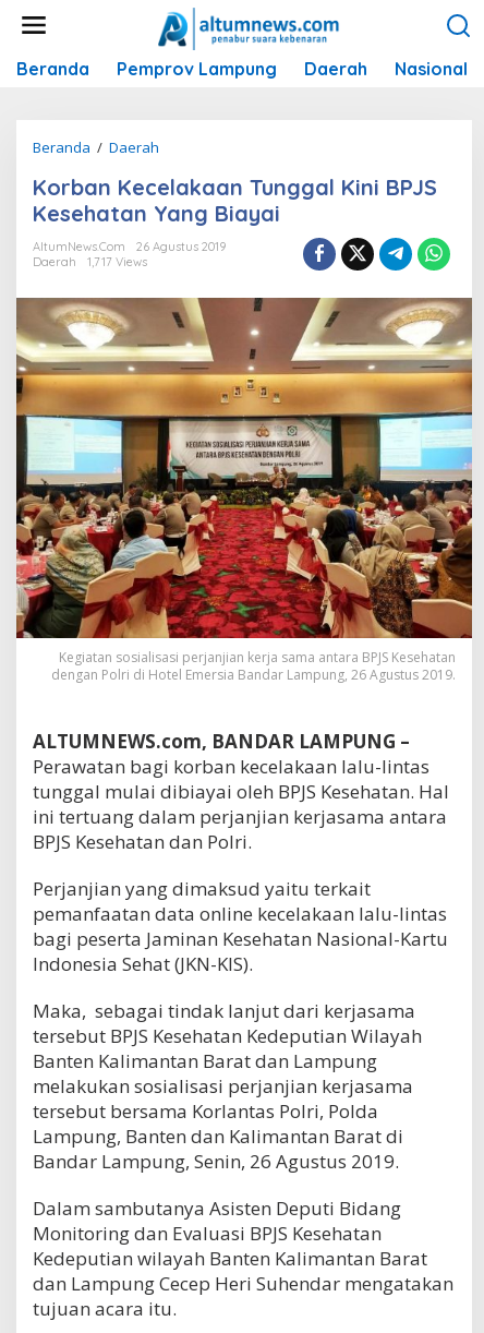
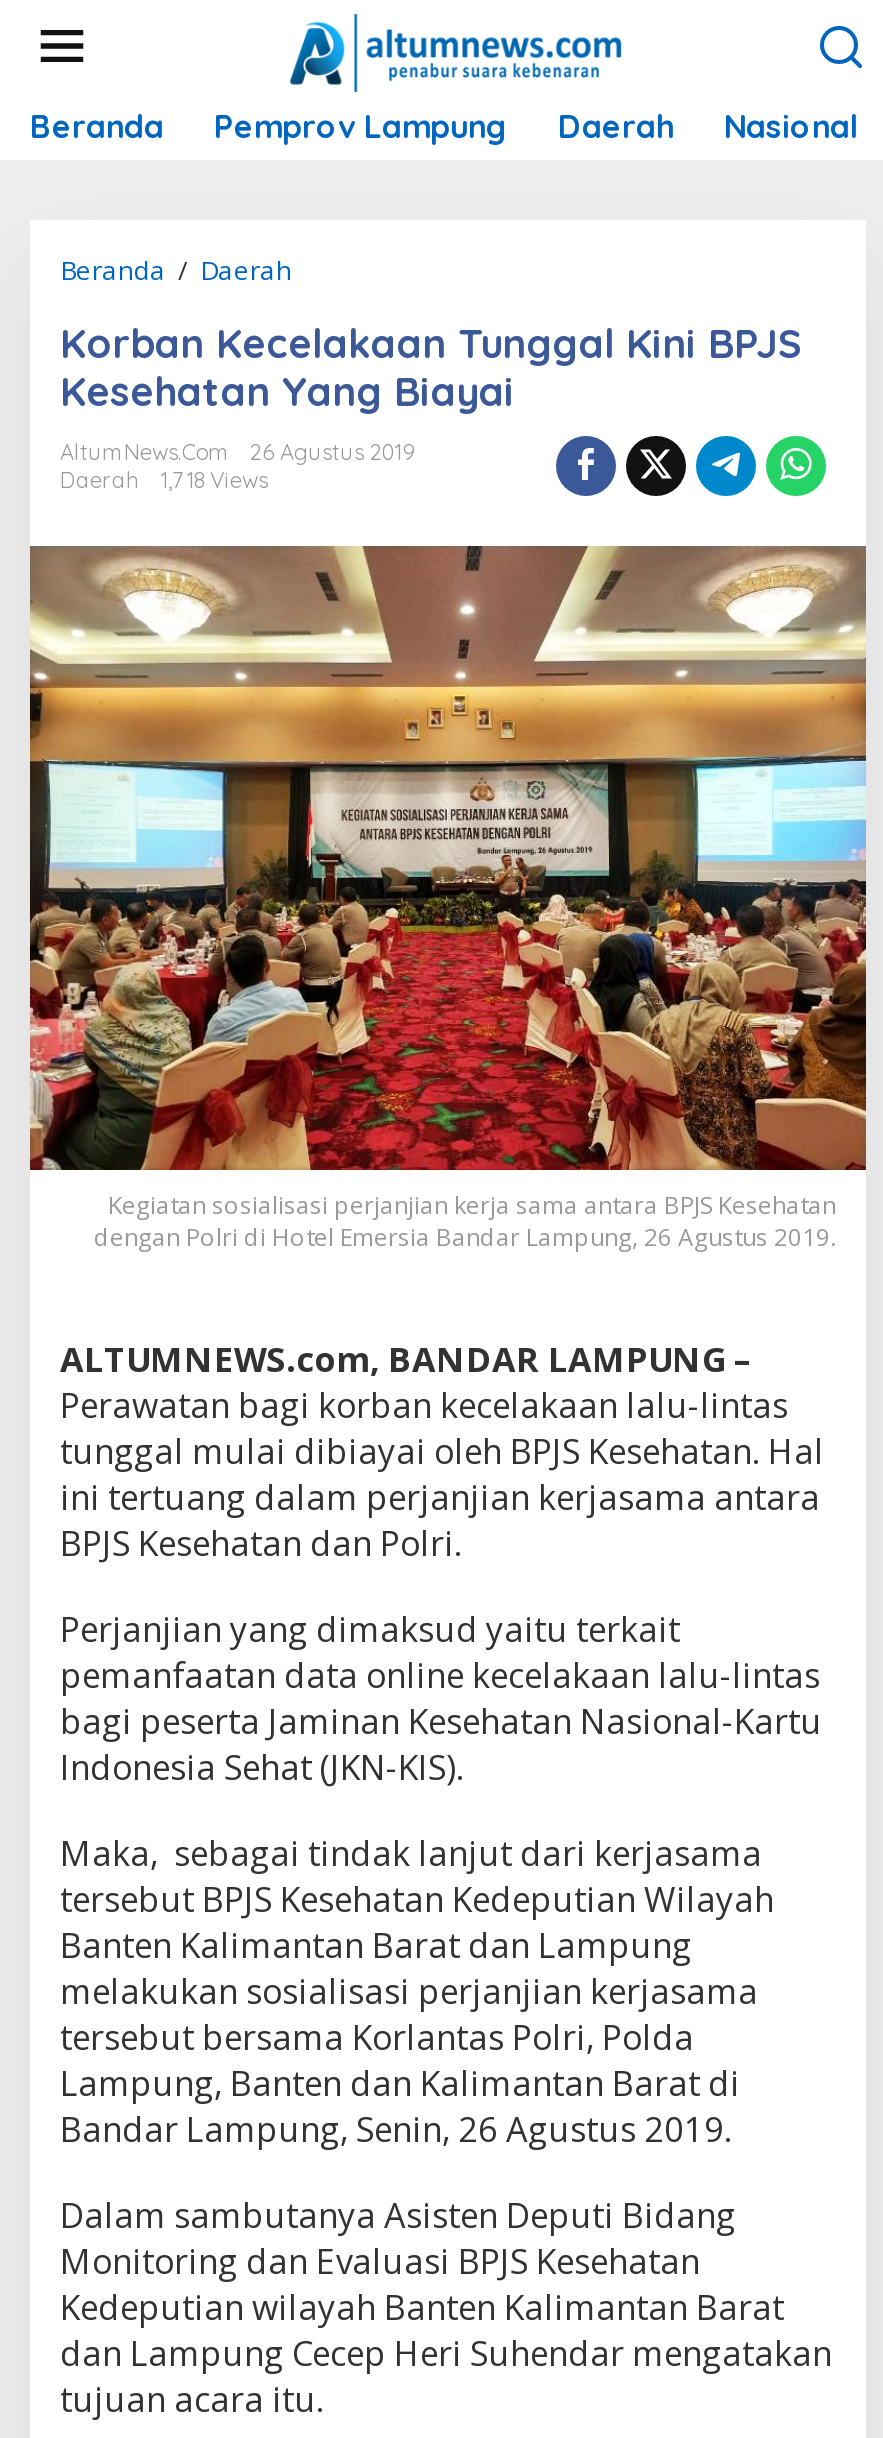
- 1,717 Views
+ 1,718 Views
